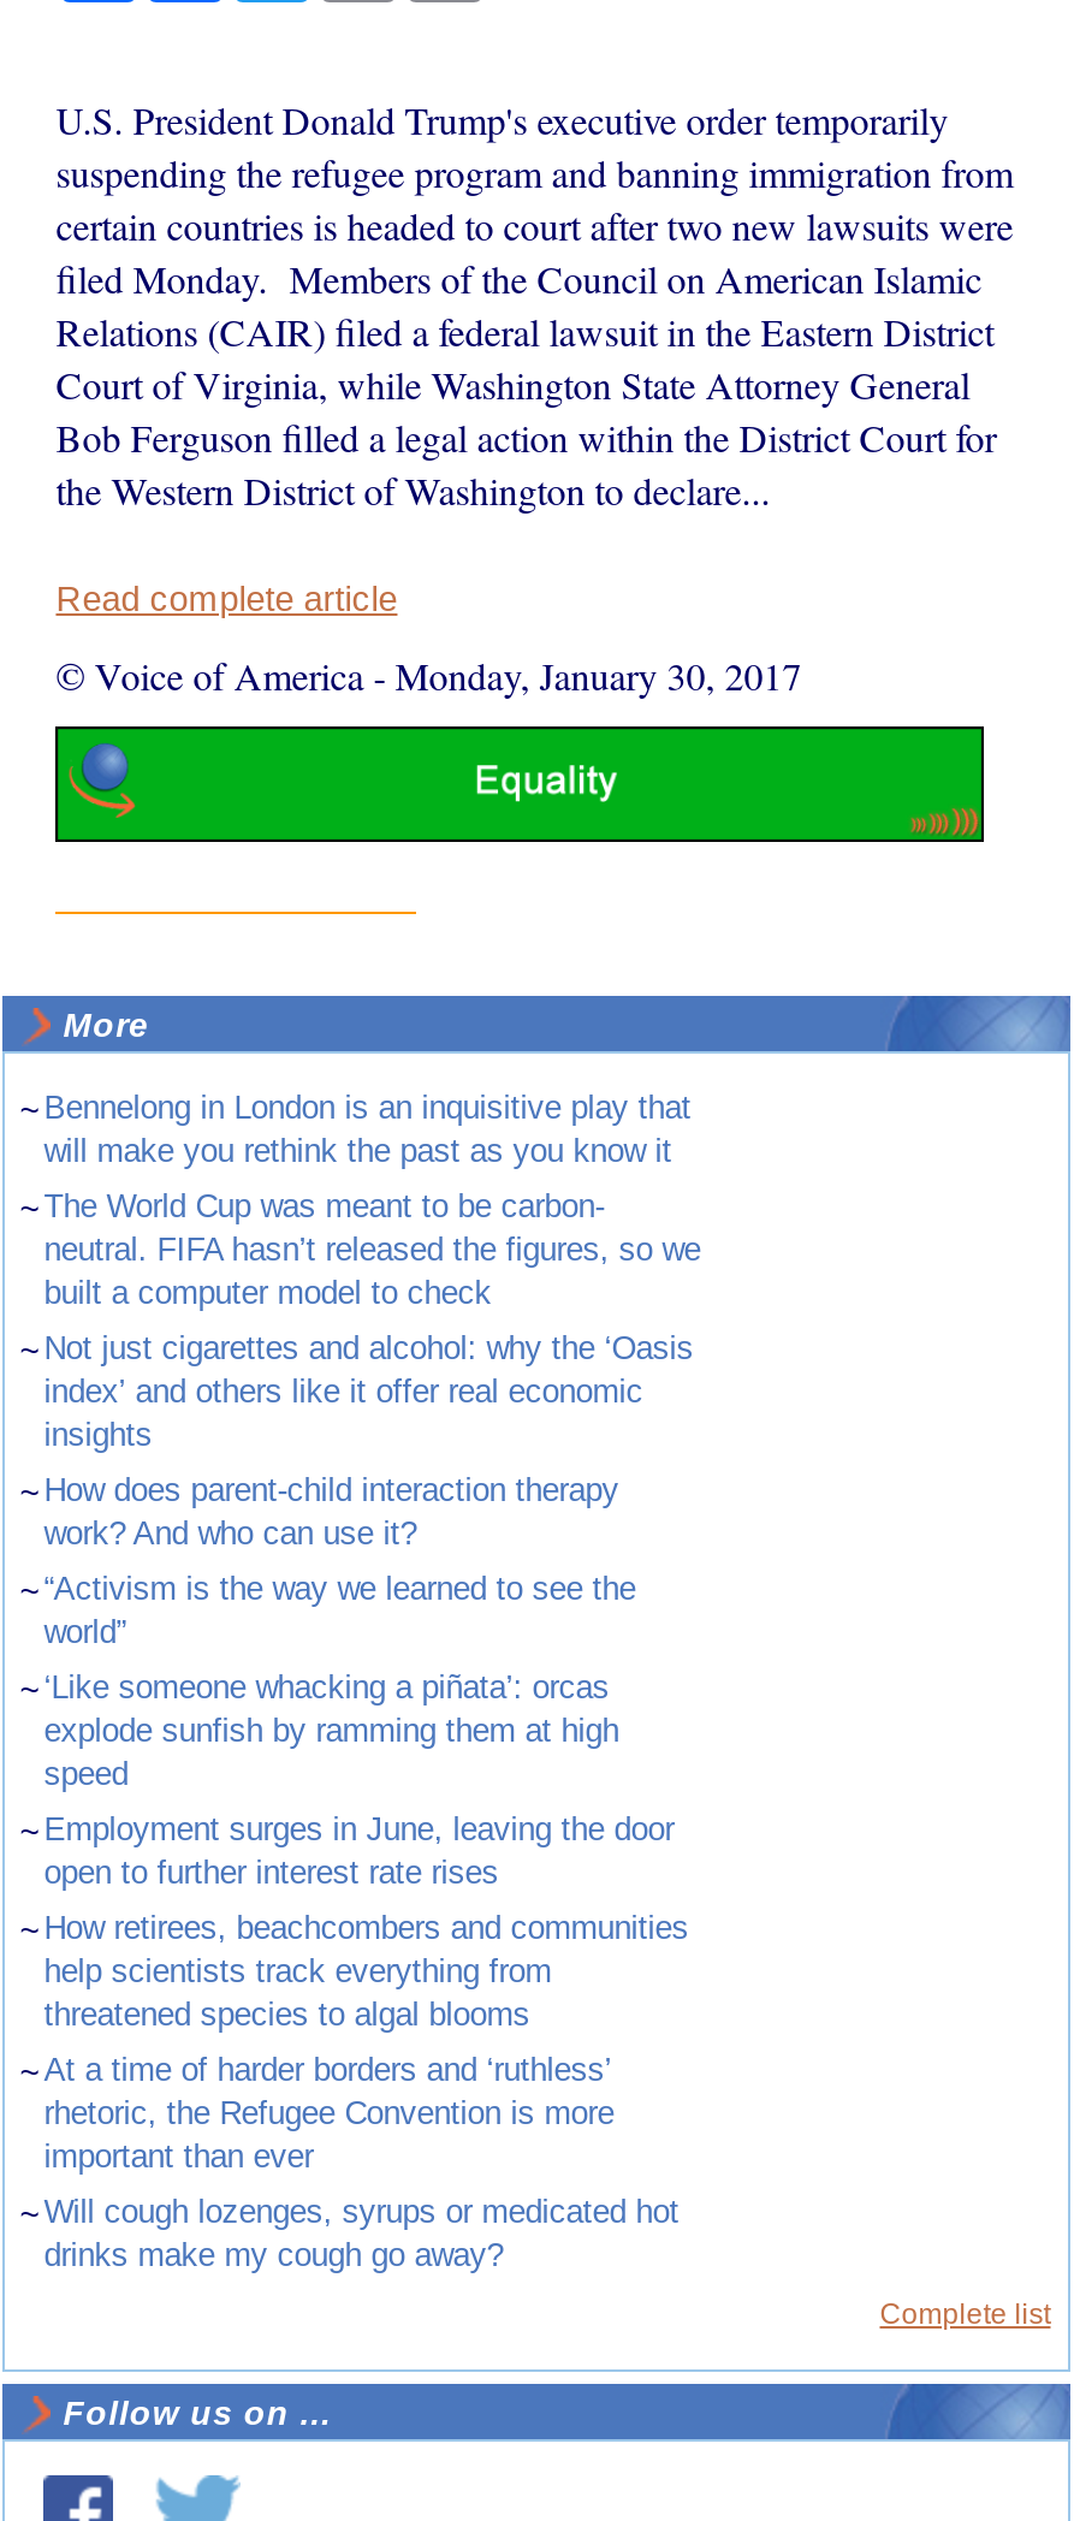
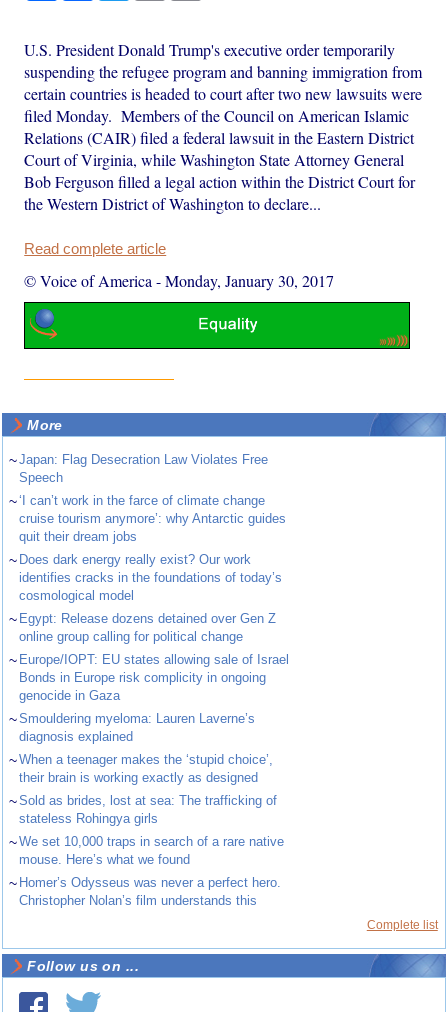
- ~ Bennelong in London is an inquisitive play that
- will make you rethink the past as you know it
+ ~ Japan: Flag Desecration Law Violates Free
+ Speech

- ~ The World Cup was meant to be carbon-
- neutral. FIFA hasn’t released the figures, so we
- built a computer model to check
+ ~ ‘I can’t work in the farce of climate change
+ cruise tourism anymore’: why Antarctic guides
+ quit their dream jobs

- ~ Not just cigarettes and alcohol: why the ‘Oasis
- index’ and others like it offer real economic
- insights
+ ~ Does dark energy really exist? Our work
+ identifies cracks in the foundations of today’s
+ cosmological model

- ~ How does parent-child interaction therapy
- work? And who can use it?
+ ~ Egypt: Release dozens detained over Gen Z
+ online group calling for political change

- ~ “Activism is the way we learned to see the
- world”
+ ~ Europe/IOPT: EU states allowing sale of Israel
+ Bonds in Europe risk complicity in ongoing
+ genocide in Gaza

- ~ ‘Like someone whacking a piñata’: orcas
- explode sunfish by ramming them at high
- speed
+ ~ Smouldering myeloma: Lauren Laverne’s
+ diagnosis explained

- ~ Employment surges in June, leaving the door
- open to further interest rate rises
+ ~ When a teenager makes the ‘stupid choice’,
+ their brain is working exactly as designed

- ~ How retirees, beachcombers and communities
- help scientists track everything from
- threatened species to algal blooms
+ ~ Sold as brides, lost at sea: The trafficking of
+ stateless Rohingya girls

- ~ At a time of harder borders and ‘ruthless’
- rhetoric, the Refugee Convention is more
- important than ever
+ ~ We set 10,000 traps in search of a rare native
+ mouse. Here’s what we found

- ~ Will cough lozenges, syrups or medicated hot
- drinks make my cough go away?
+ ~ Homer’s Odysseus was never a perfect hero.
+ Christopher Nolan’s film understands this
